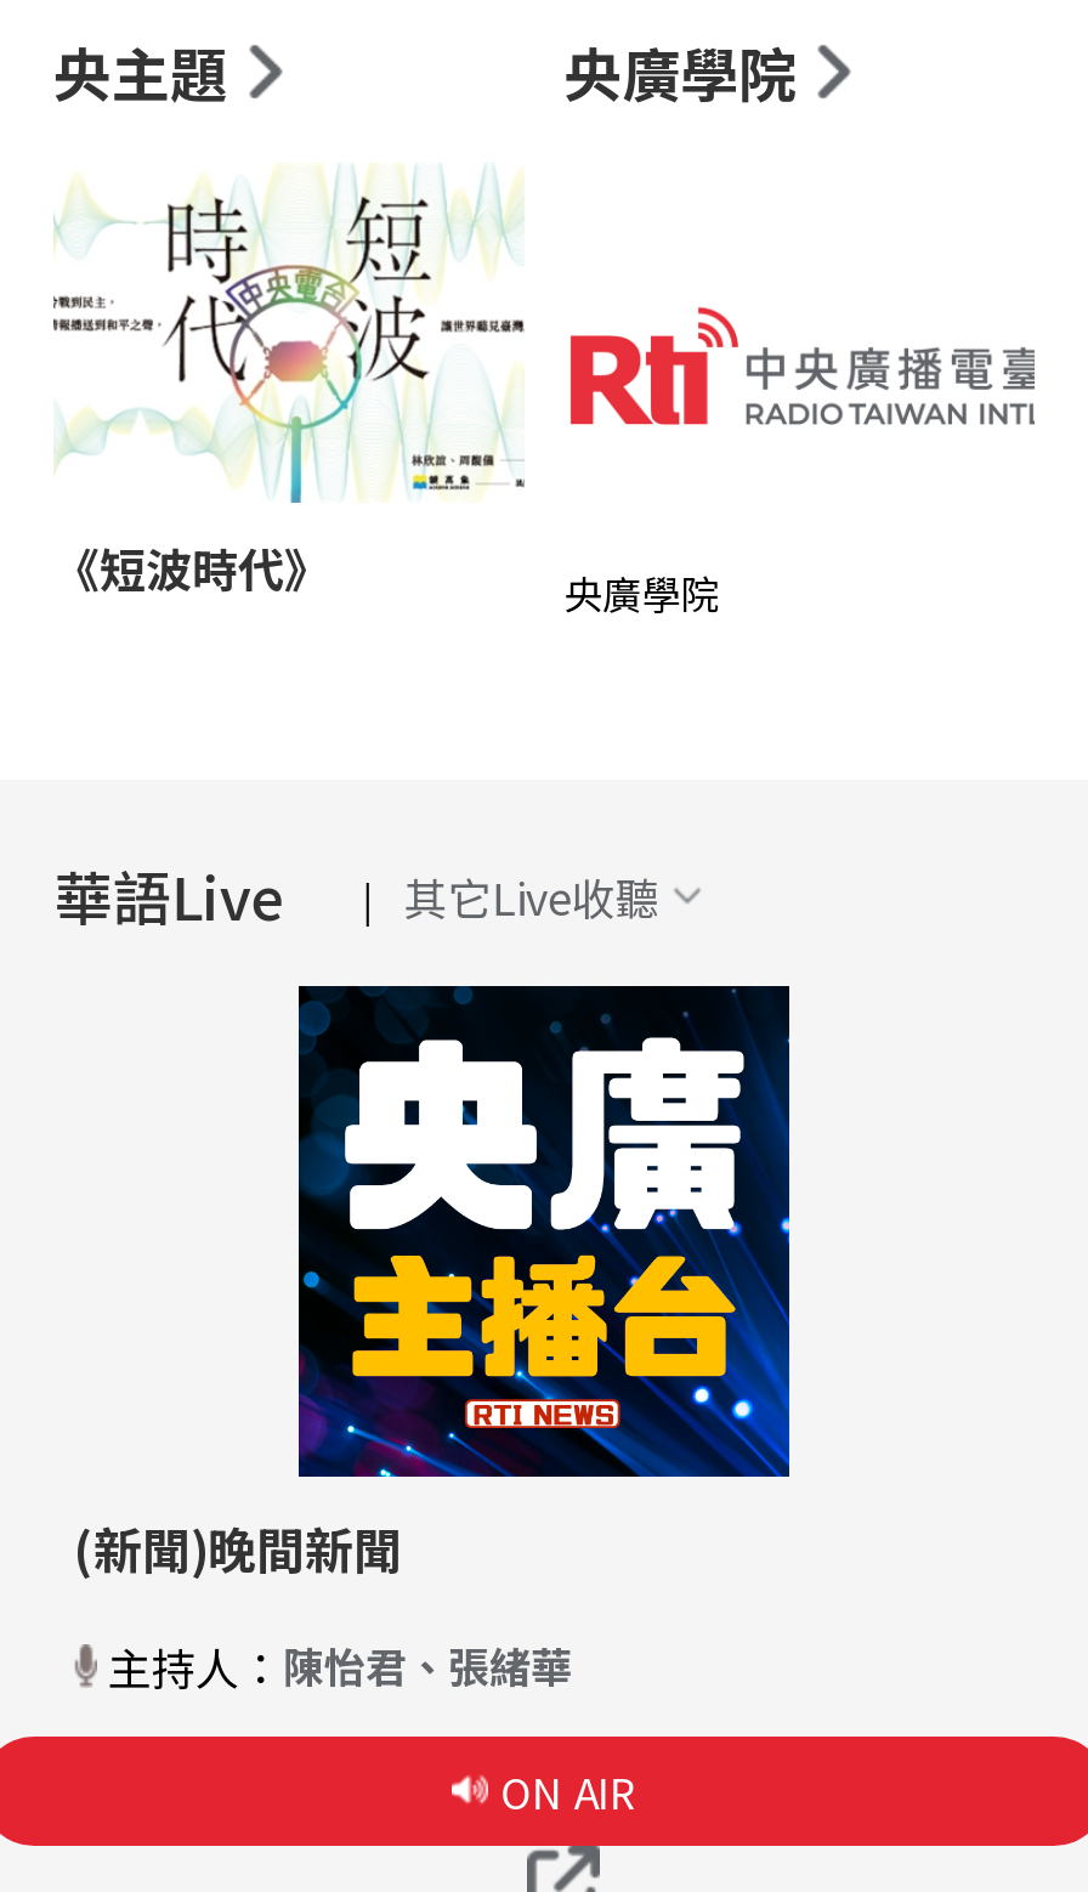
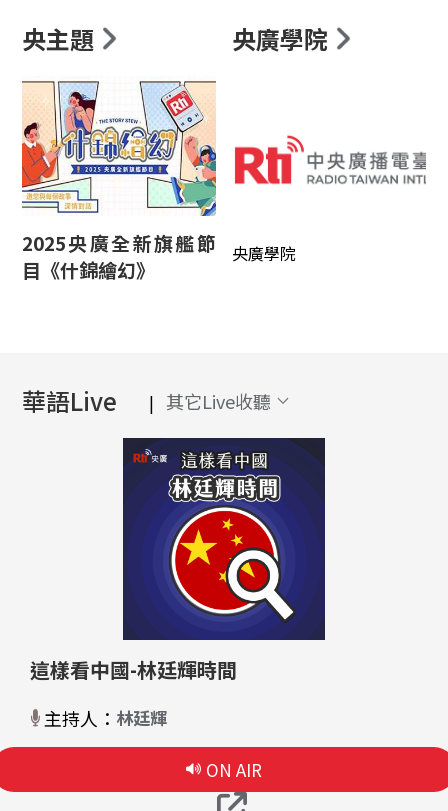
- [image]
- 《短波時代》
+ [image]
+ 2025央廣全新旗艦節
+ 目《什錦繪幻》

- [image]
- (新聞)晚間新聞
+ [image]
+ 這樣看中國-林廷輝時間

- 主持人：陳怡君、張緒華
+ 主持人：林廷輝
